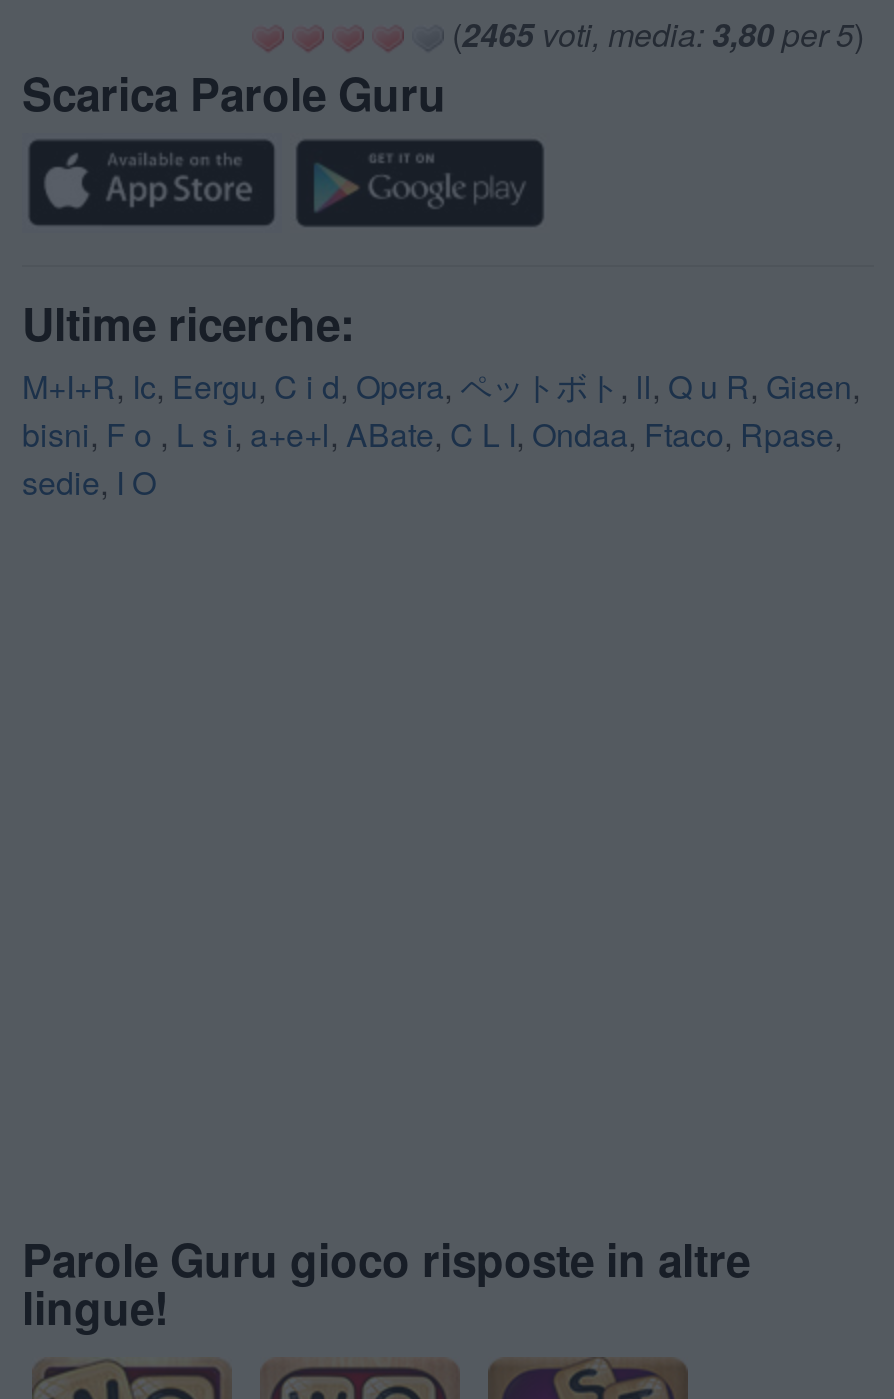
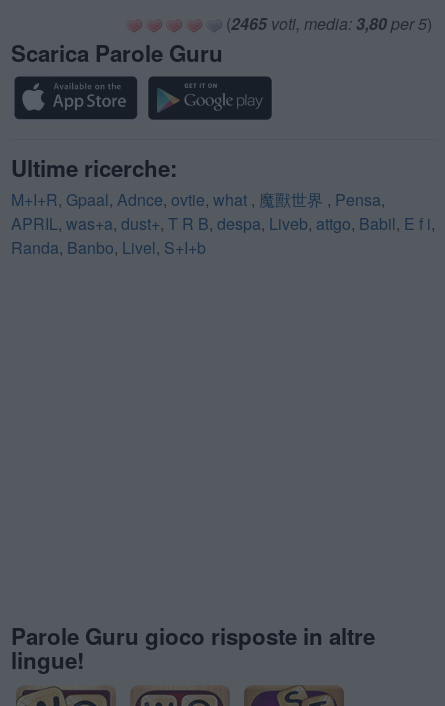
- M+I+R, Ic, Eergu, C i d, Opera,ペットボト, ll, Q u R, Giaen,
- bisni, F o, L s i, a+e+l, ABate, C L I, Ondaa, Ftaco, Rpase,
- sedie, I O
+ M+I+R, Gpaal, Adnce, ovtie, what,魔獸世界, Pensa,
+ APRIL, was+a, dust+, T R B, despa, Liveb, attgo, Babil, E f i,
+ Randa, Banbo, Livel, S+I+b
